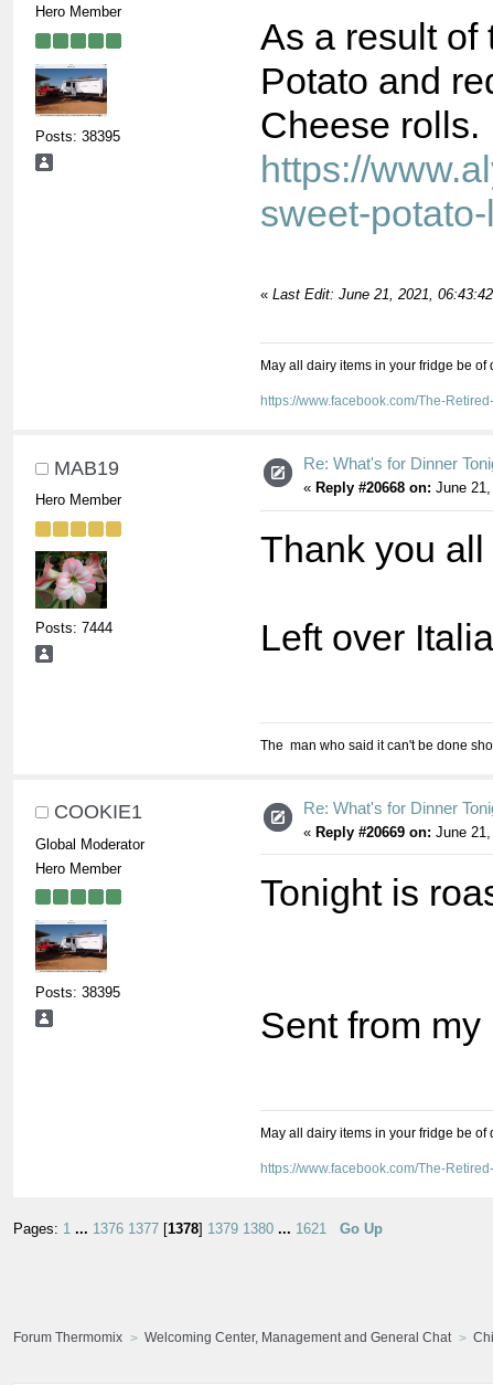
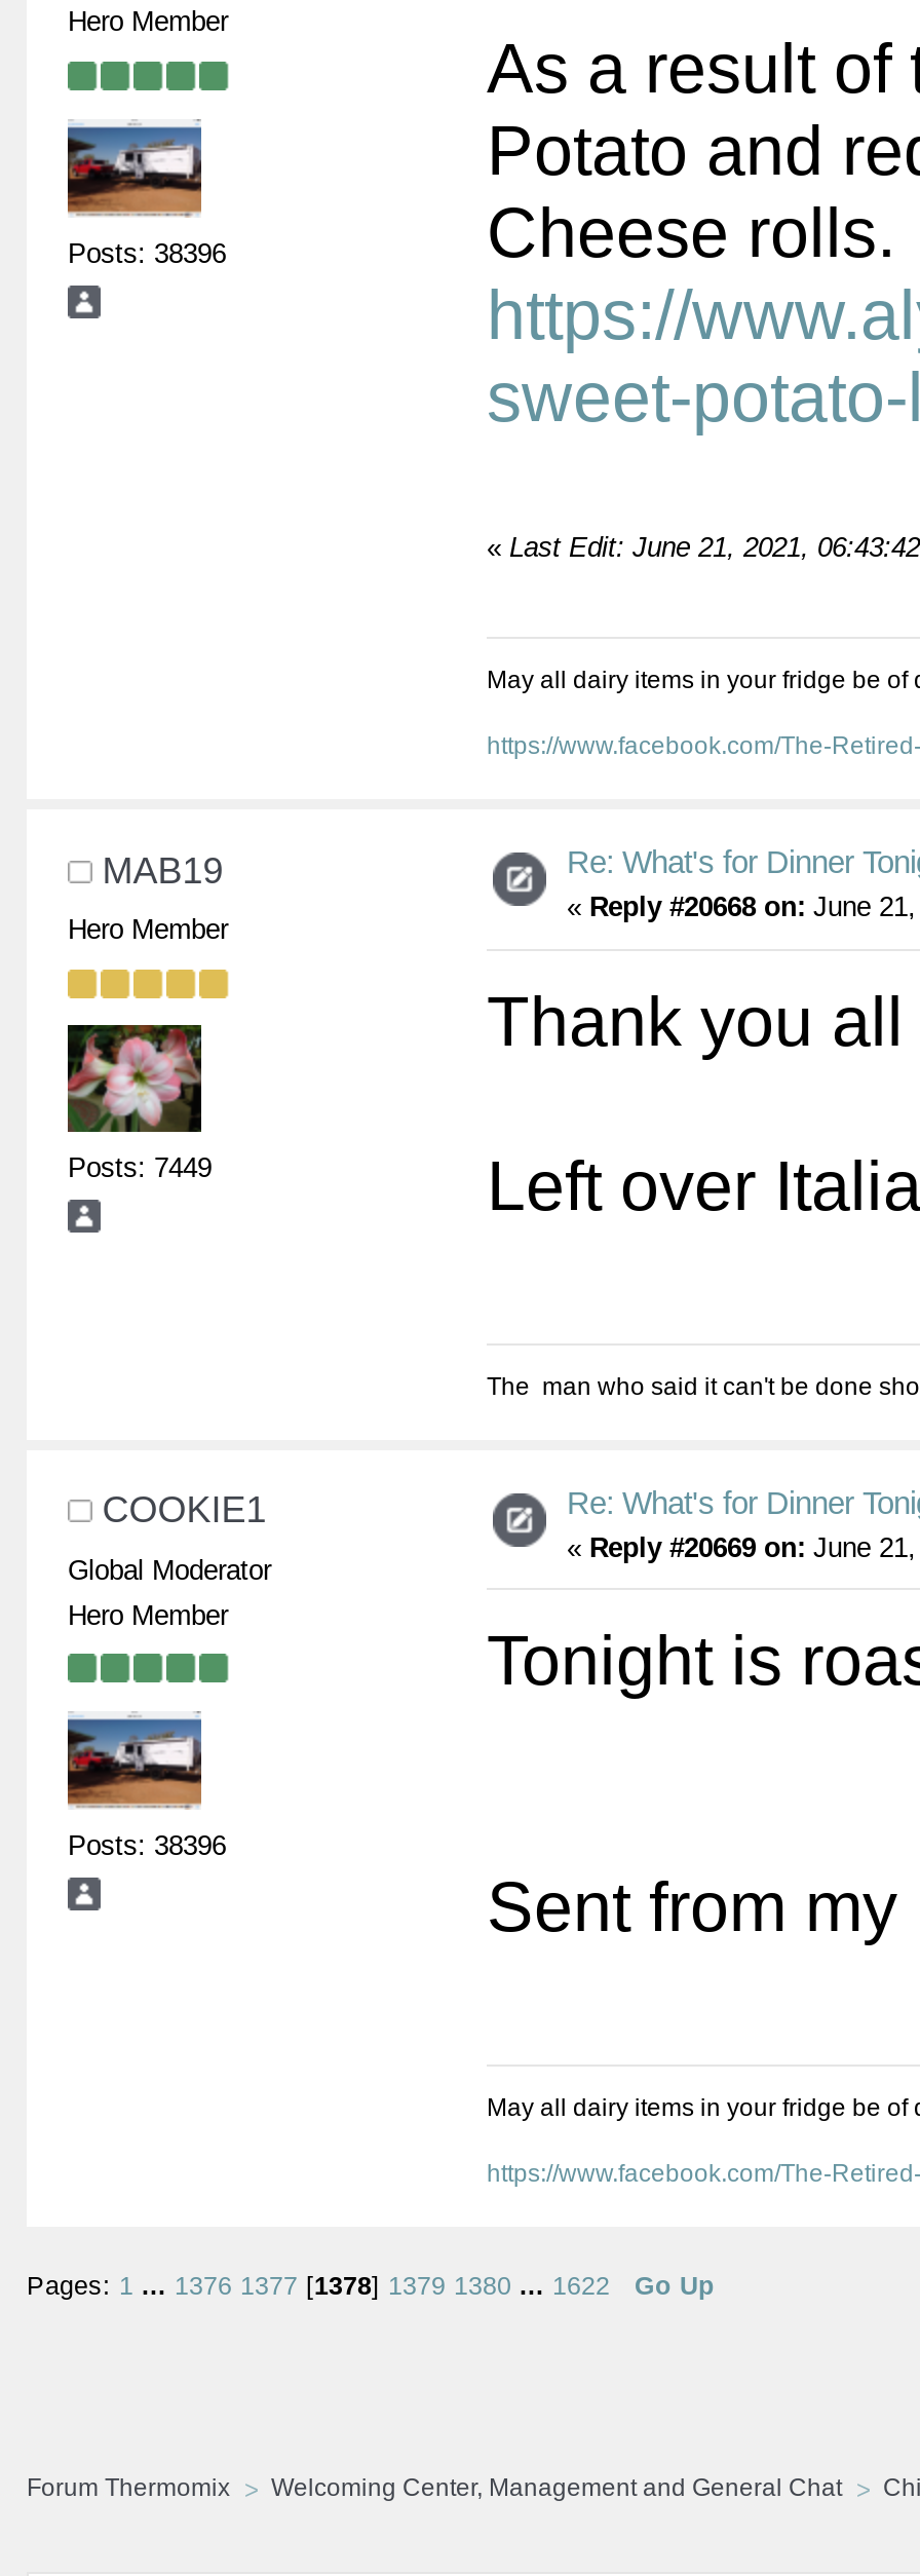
- Posts: 38395
+ Posts: 38396

- Posts: 7444
+ Posts: 7449

- Posts: 38395
+ Posts: 38396

- Pages: 1 ... 1376 1377 [1378] 1379 1380 ... 1621 Go Up
+ Pages: 1 ... 1376 1377 [1378] 1379 1380 ... 1622 Go Up
